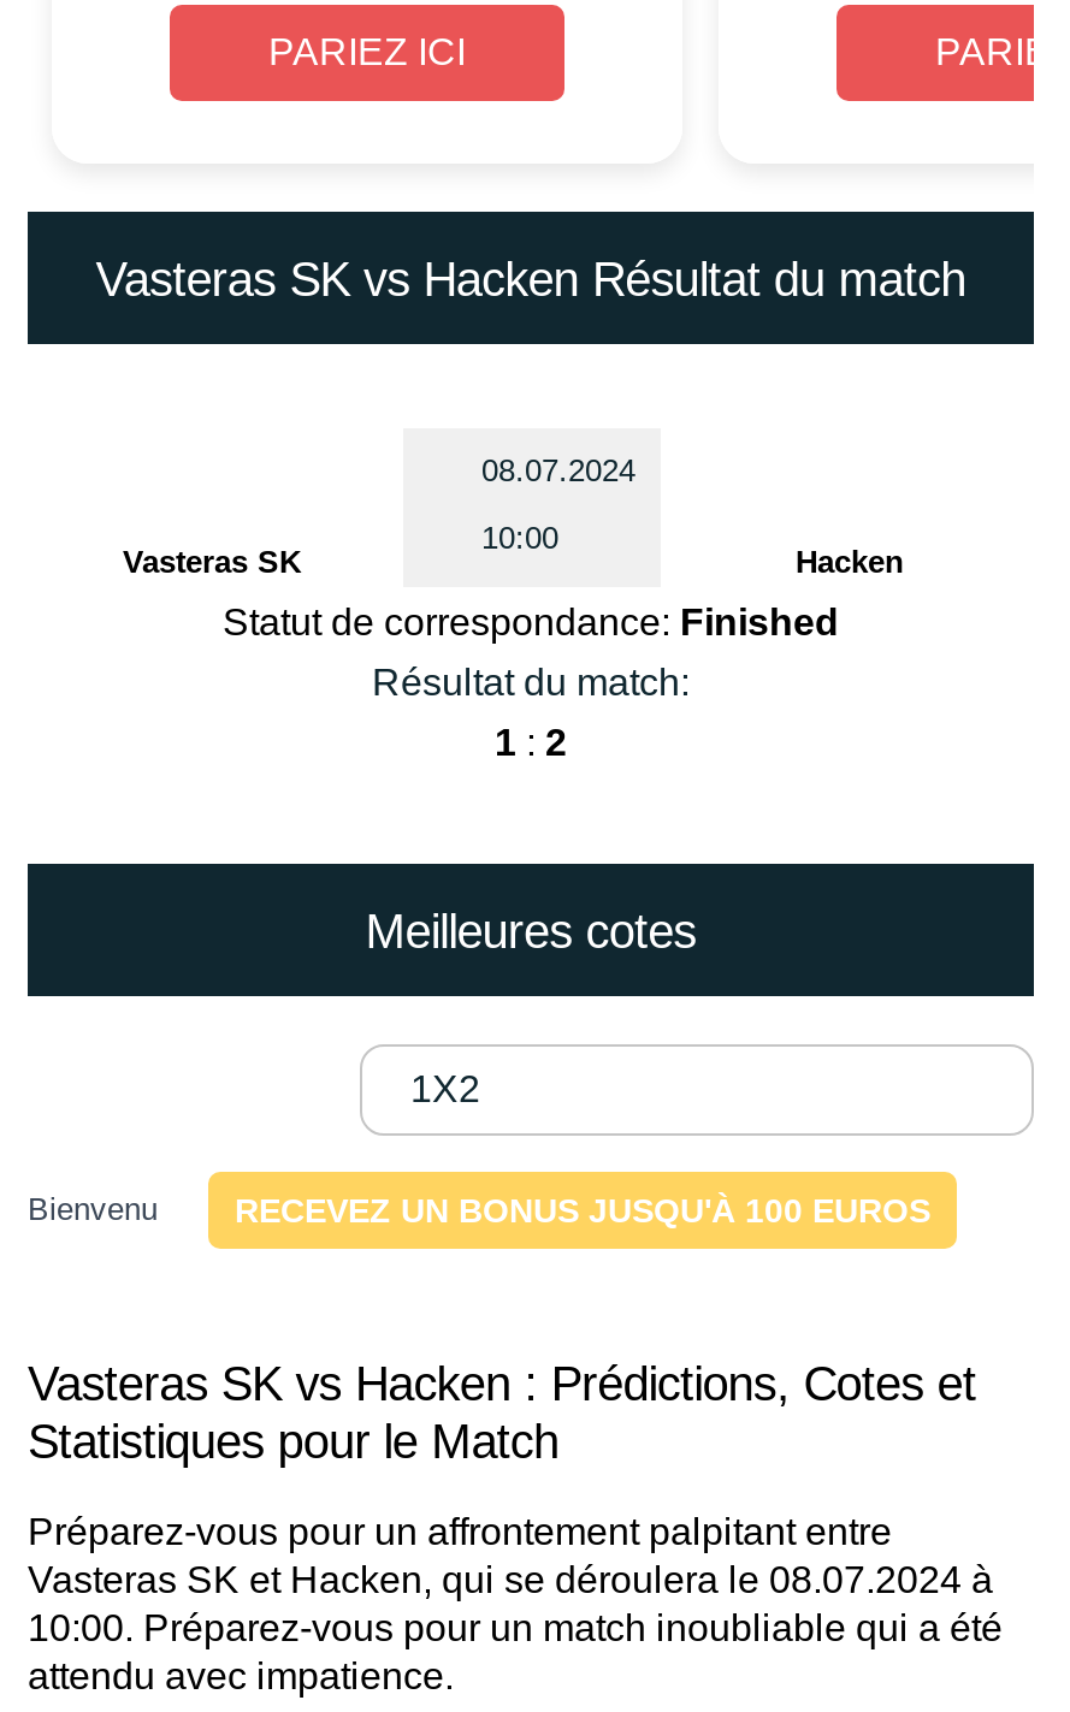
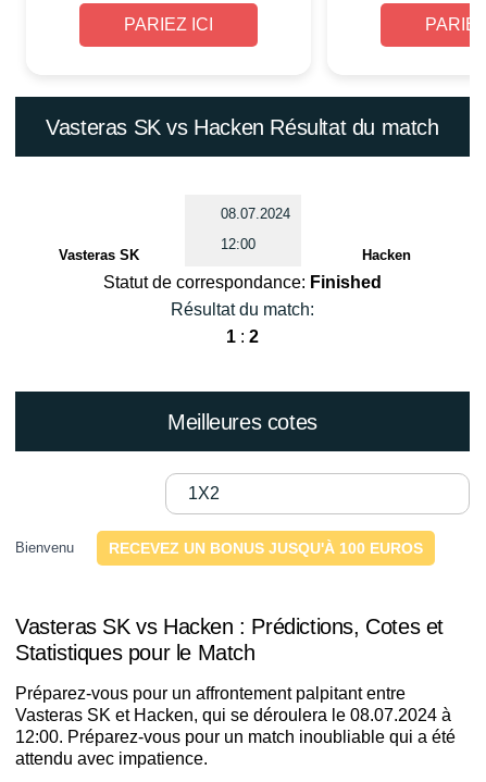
- 10:00
+ 12:00

- 10:00. Préparez-vous pour un match inoubliable qui a été
+ 12:00. Préparez-vous pour un match inoubliable qui a été
